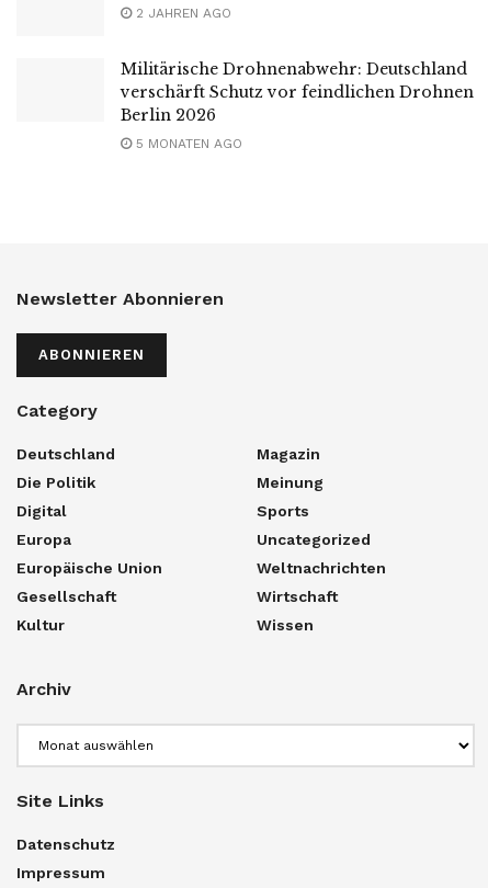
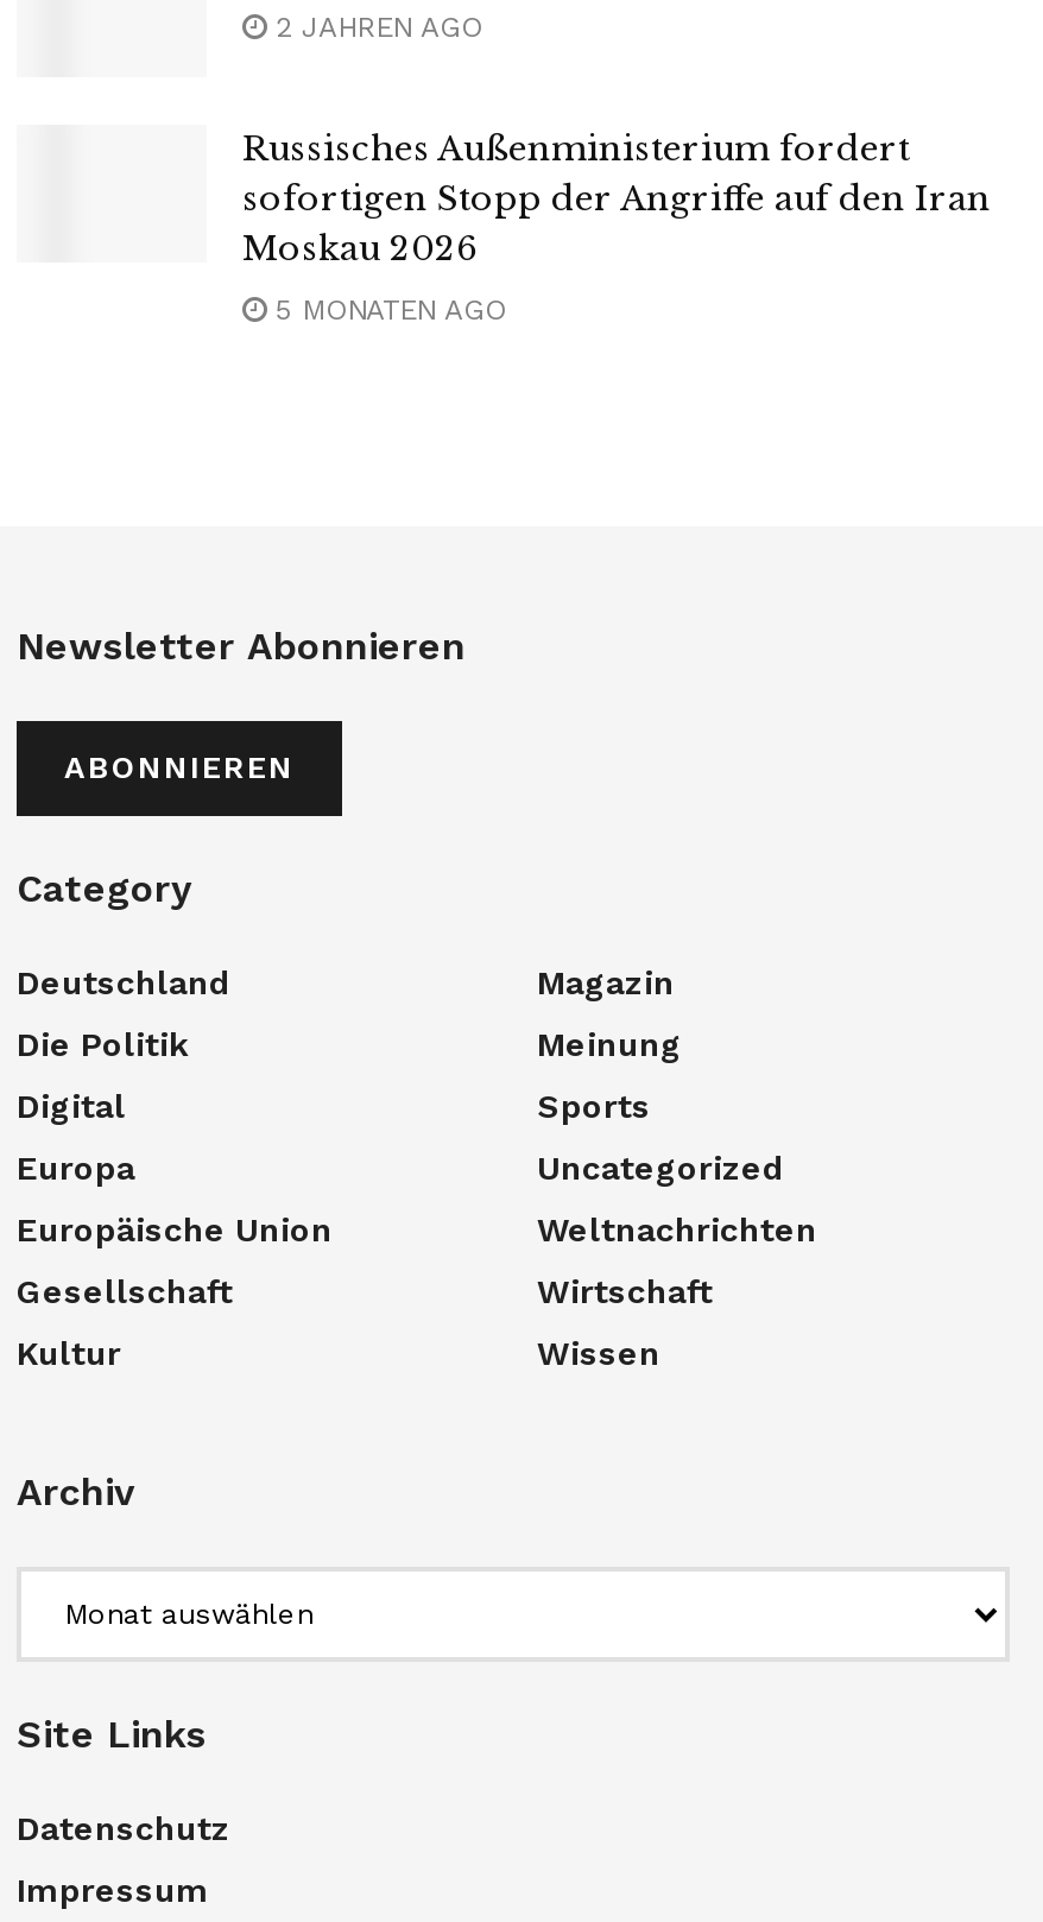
- Militärische Drohnenabwehr: Deutschland
- verschärft Schutz vor feindlichen Drohnen
- Berlin 2026
+ Russisches Außenministerium fordert
+ sofortigen Stopp der Angriffe auf den Iran
+ Moskau 2026
